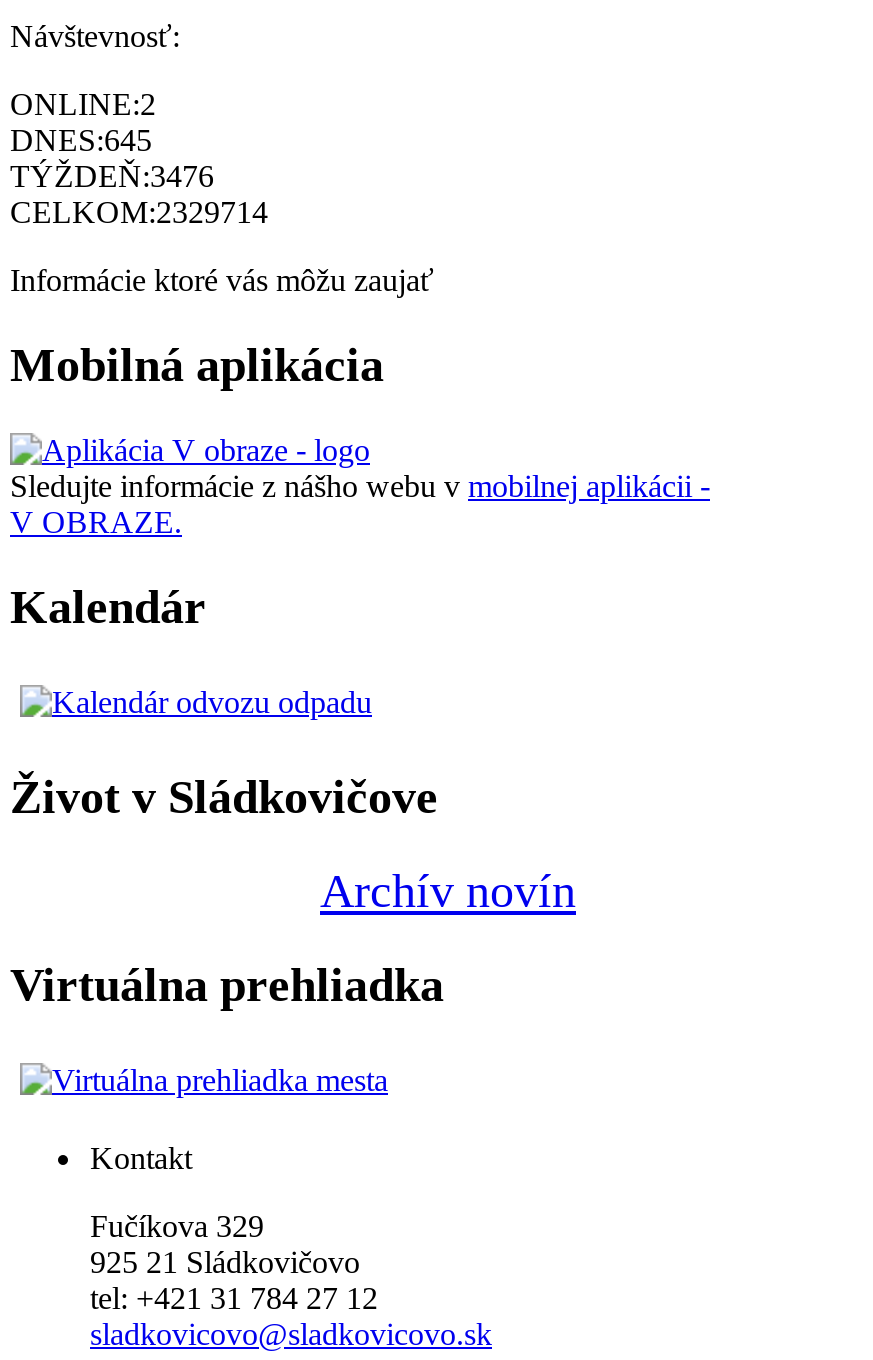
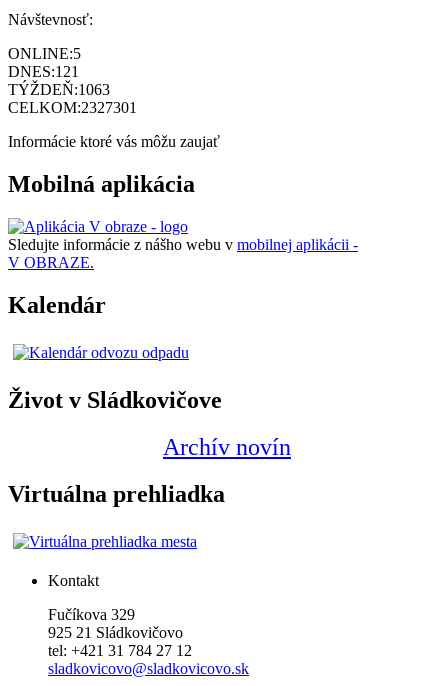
- ONLINE:2
+ ONLINE:5

- DNES:645
+ DNES:121

- TÝŽDEŇ:3476
+ TÝŽDEŇ:1063

- CELKOM:2329714
+ CELKOM:2327301
